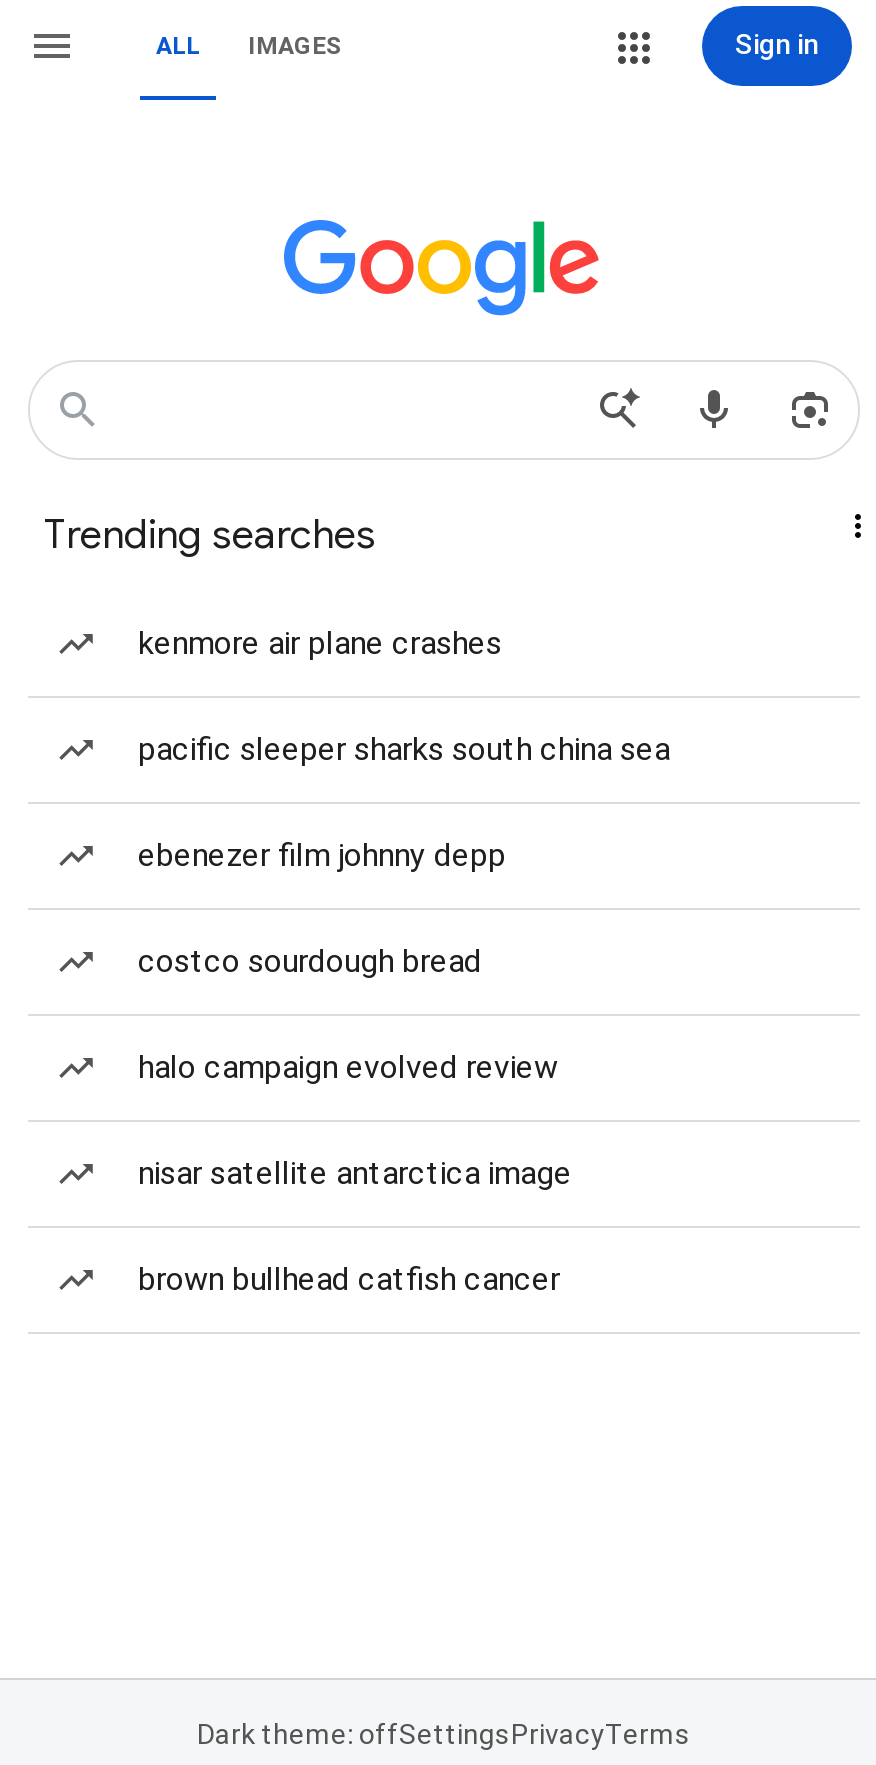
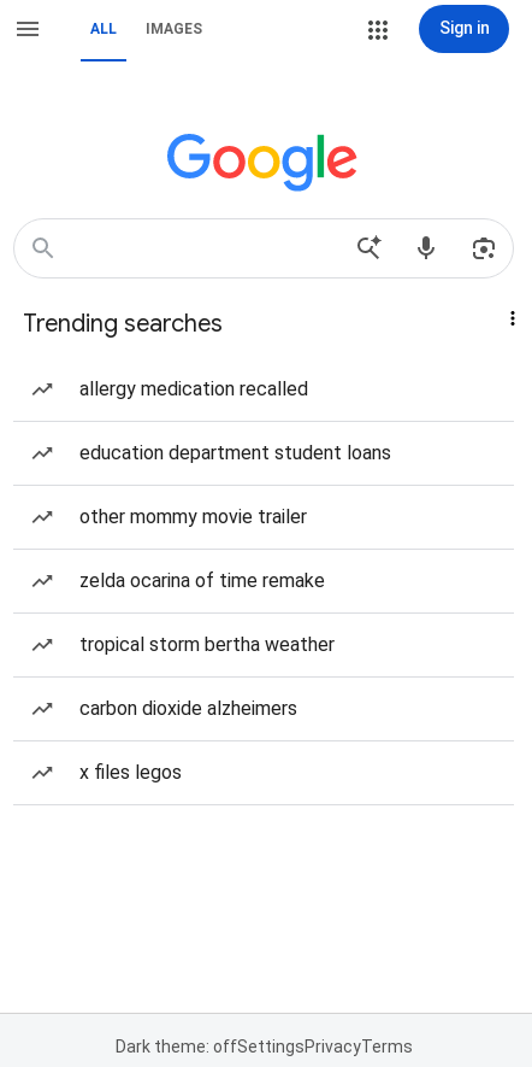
- kenmore air plane crashes
+ allergy medication recalled

- pacific sleeper sharks south china sea
+ education department student loans

- ebenezer film johnny depp
+ other mommy movie trailer

- costco sourdough bread
+ zelda ocarina of time remake

- halo campaign evolved review
+ tropical storm bertha weather

- nisar satellite antarctica image
+ carbon dioxide alzheimers

- brown bullhead catfish cancer
+ x files legos
